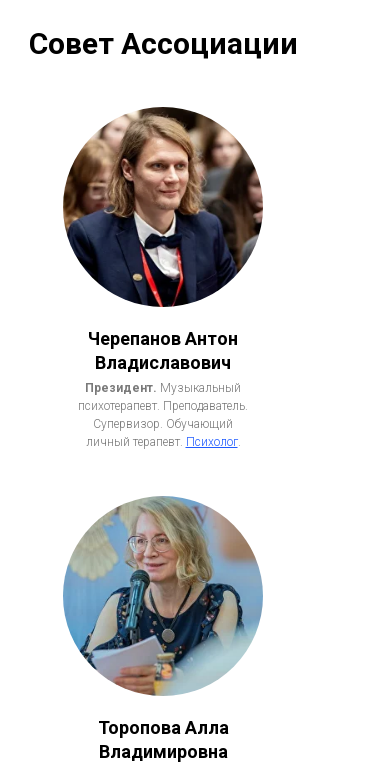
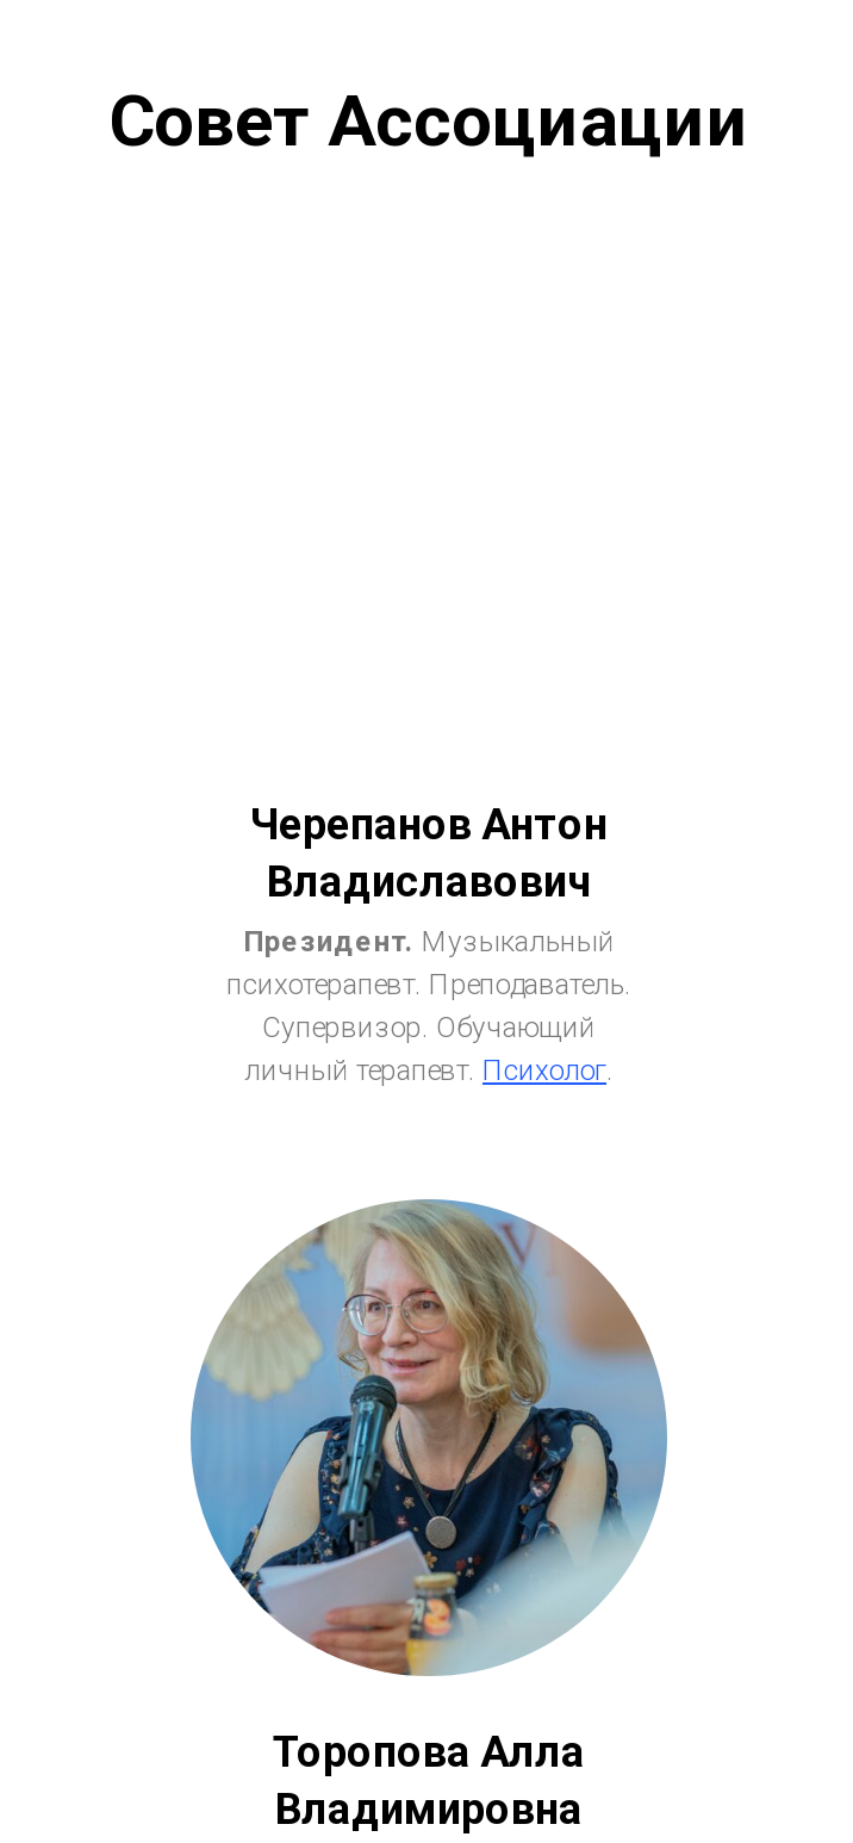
- [image]
